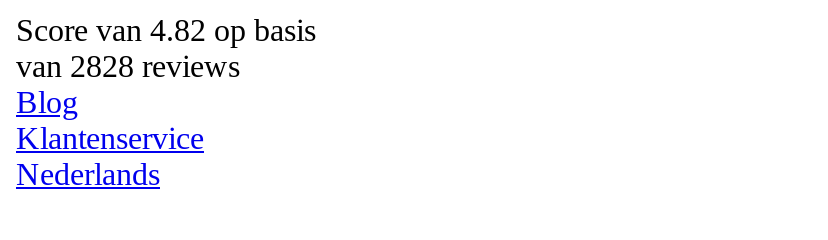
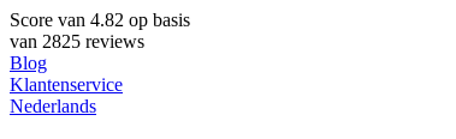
- van 2828 reviews
+ van 2825 reviews
